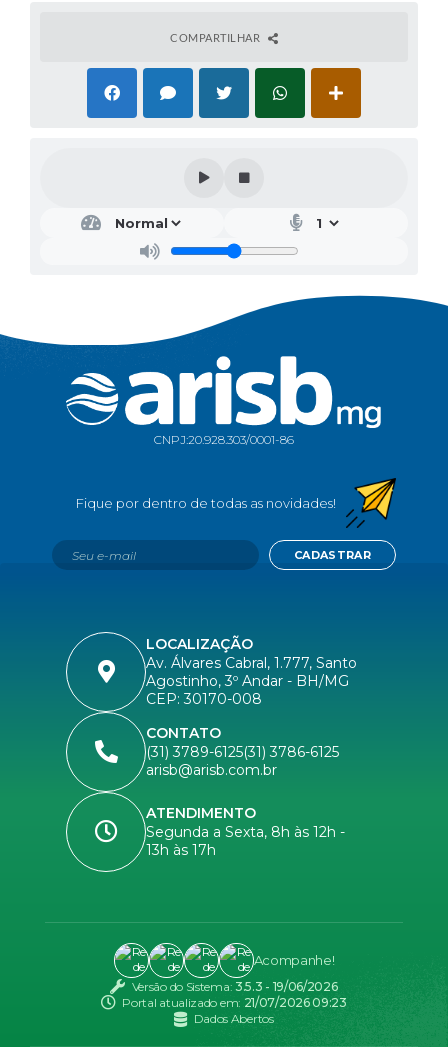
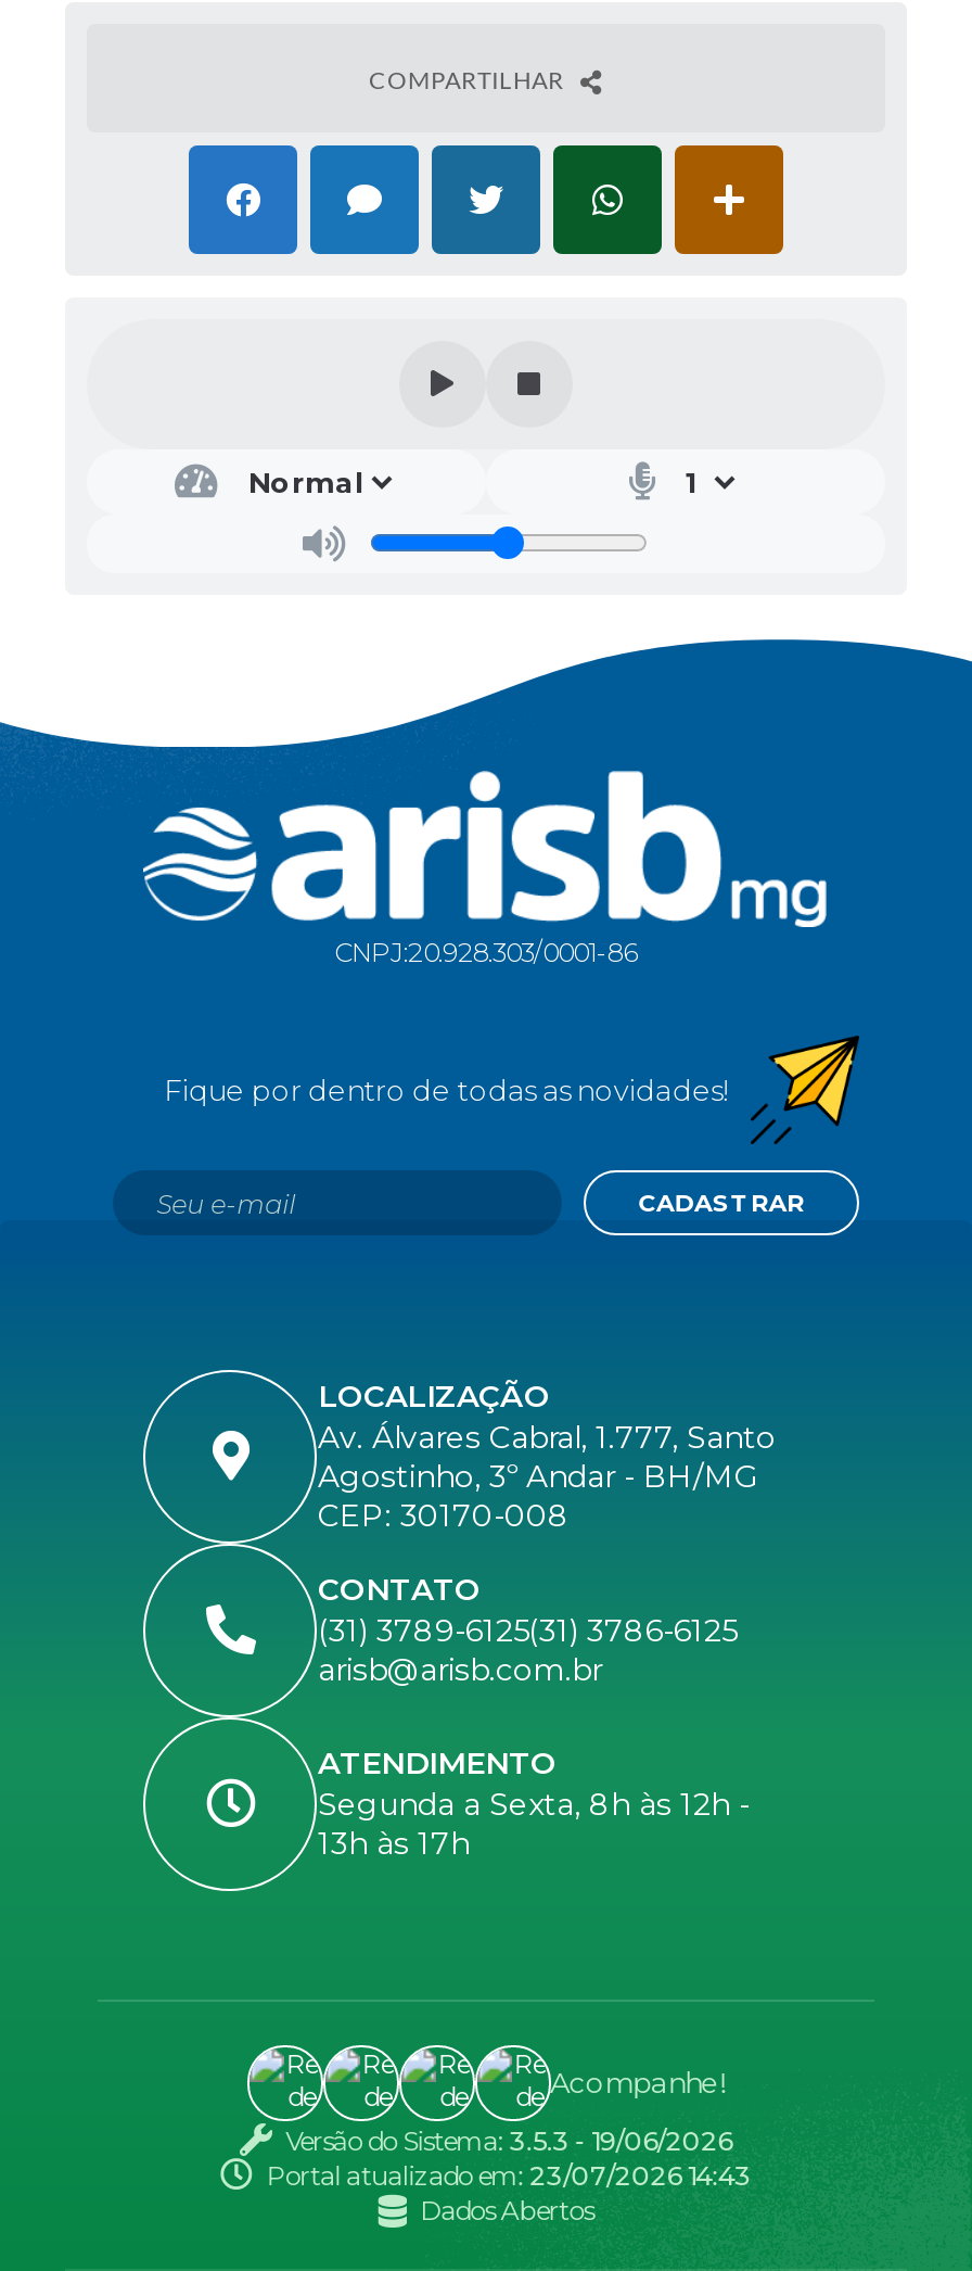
- Portal atualizado em: 21/07/2026 09:23
+ Portal atualizado em: 23/07/2026 14:43
